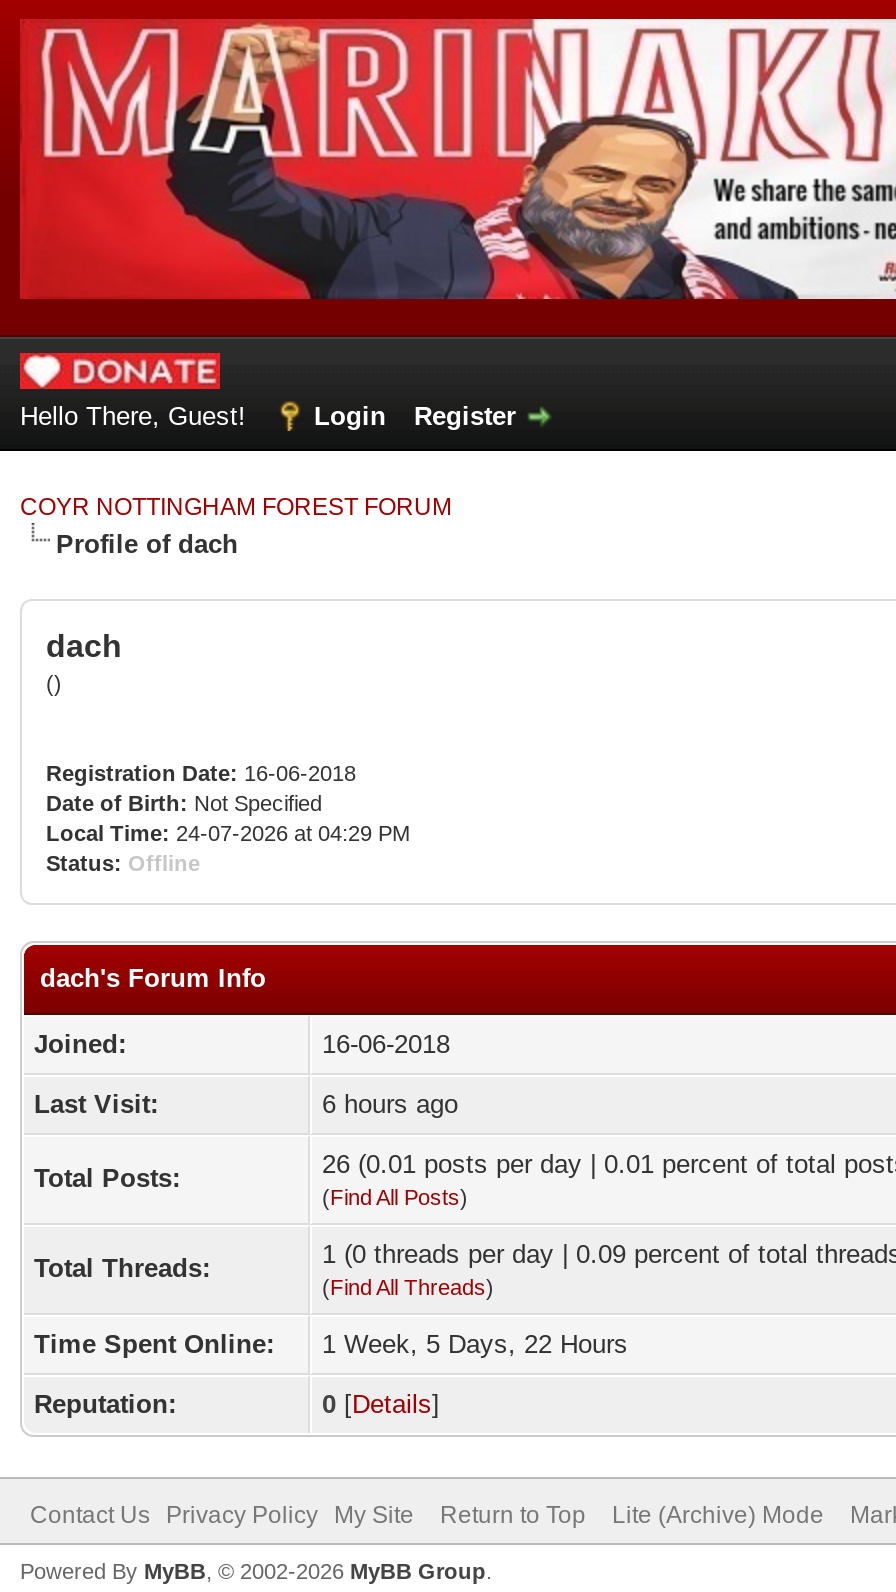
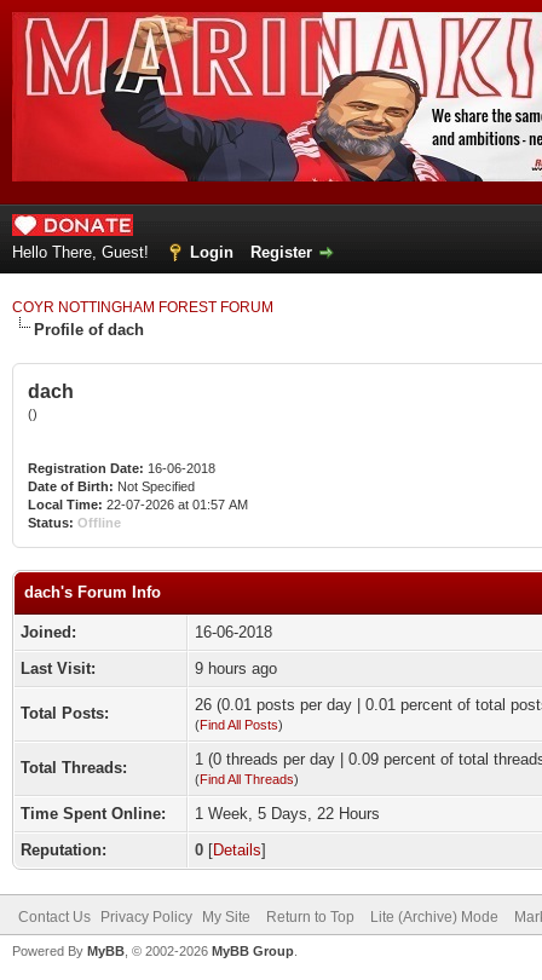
- Local Time: 24-07-2026 at 04:29 PM
+ Local Time: 22-07-2026 at 01:57 AM

- 6 hours ago
+ 9 hours ago
